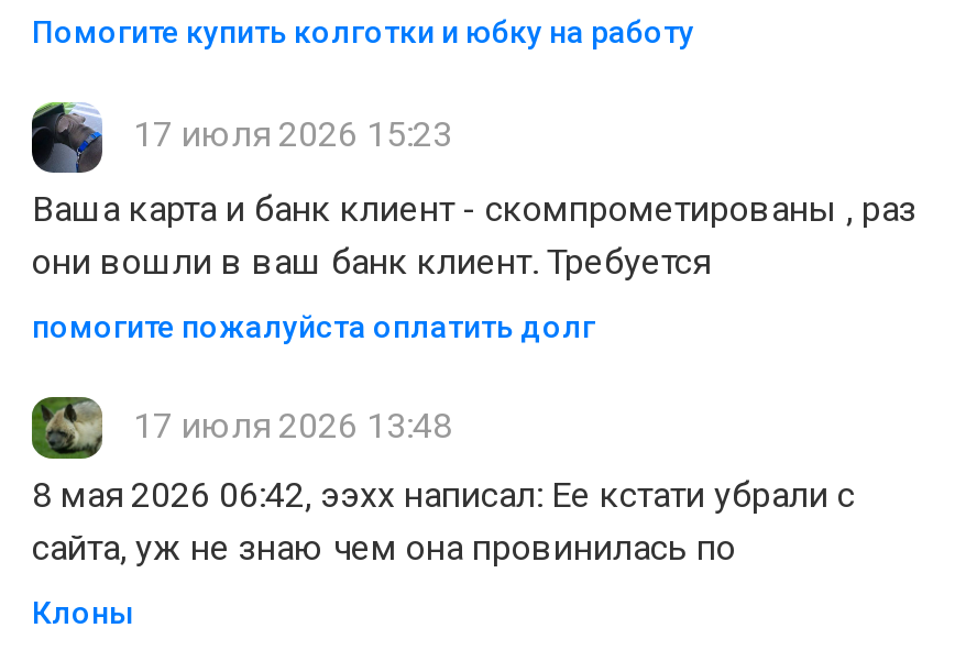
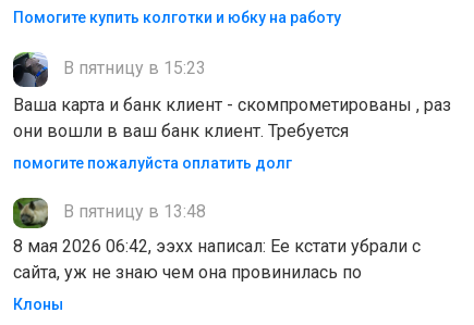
- 17 июля 2026 15:23
+ В пятницу в 15:23

- 17 июля 2026 13:48
+ В пятницу в 13:48
